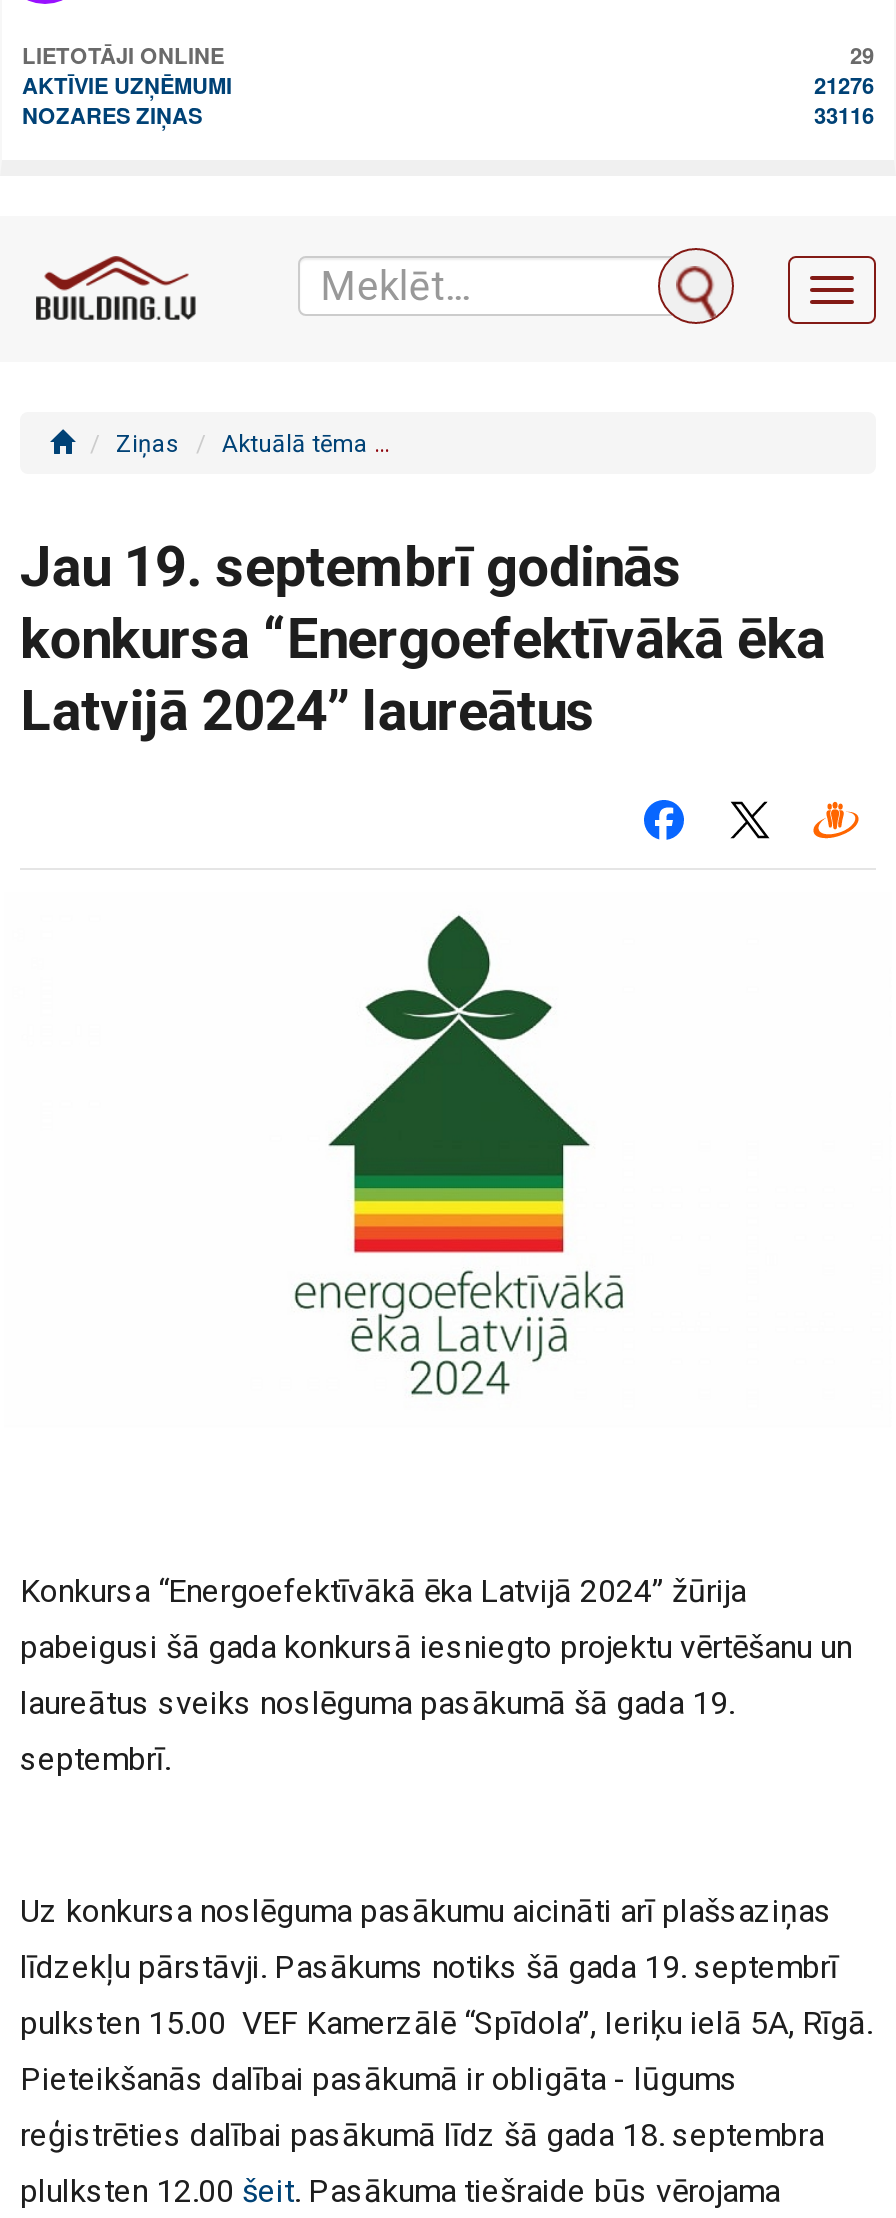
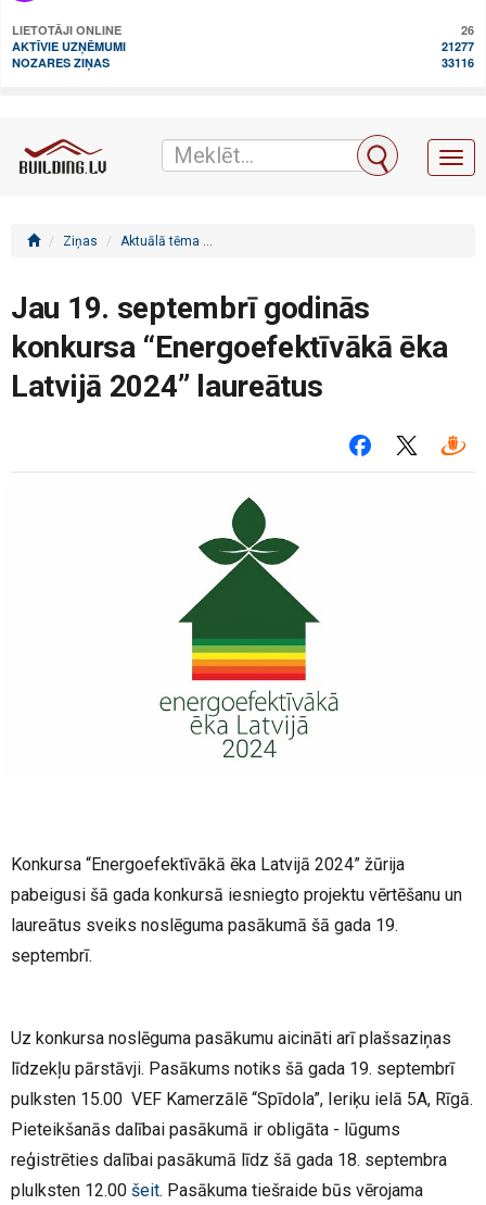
- 29
+ 26

- 21276
+ 21277
